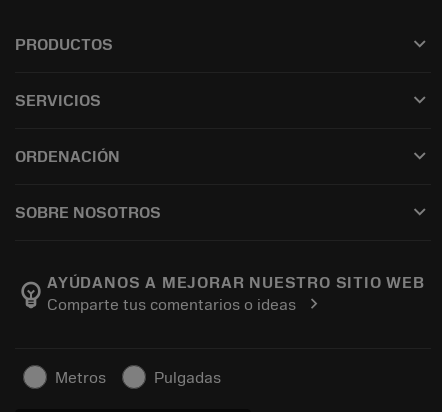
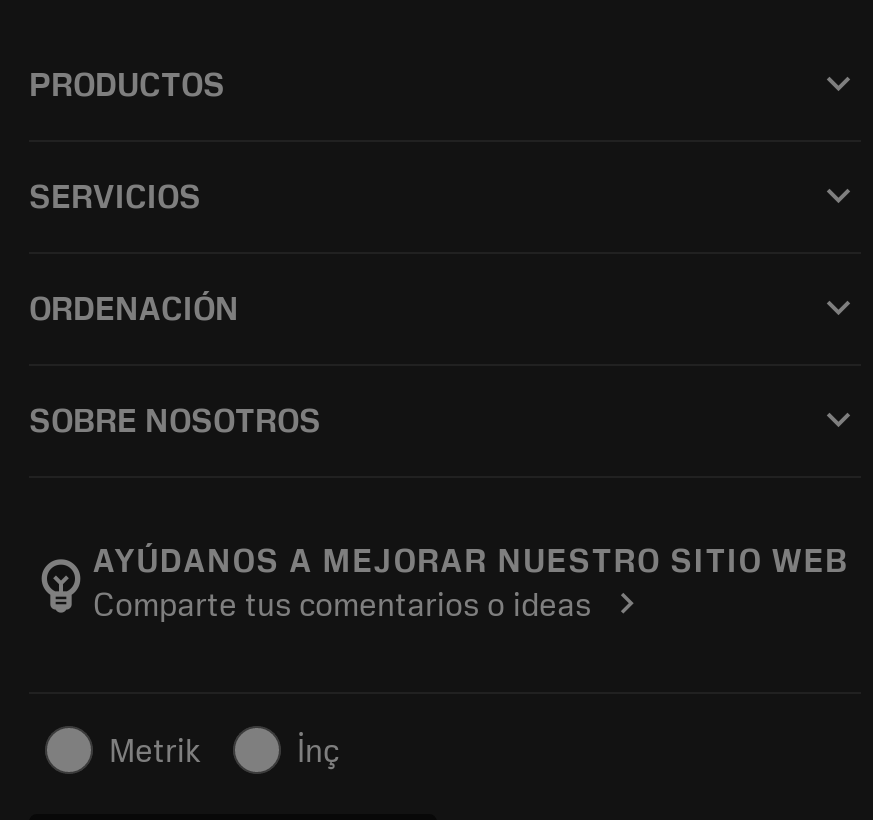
- Metros
- Pulgadas
+ Metrik
+ İnç
